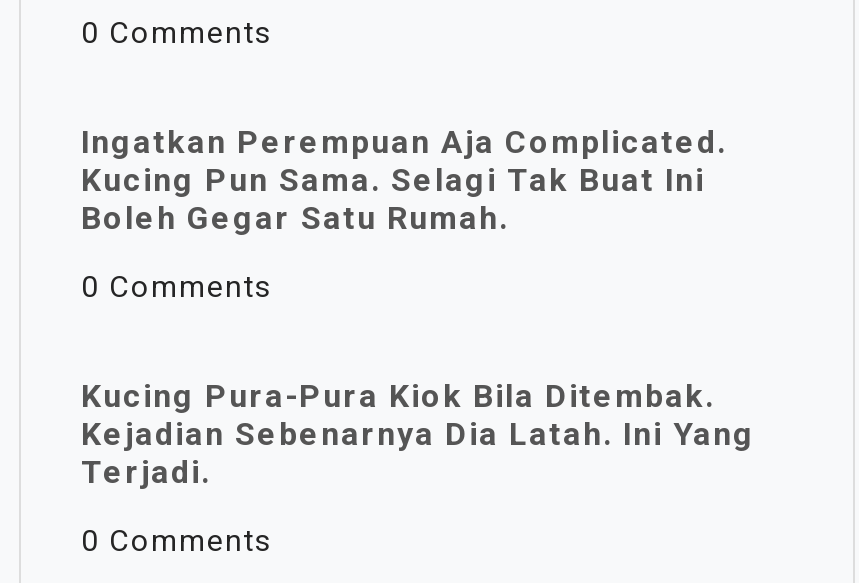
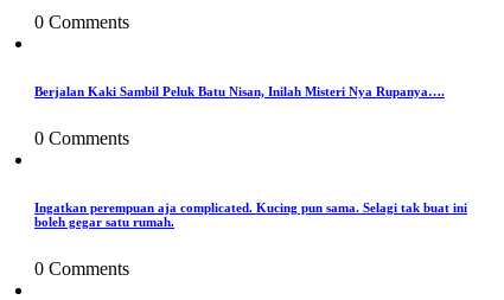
- Ingatkan Perempuan Aja Complicated.
- Kucing Pun Sama. Selagi Tak Buat Ini
- Boleh Gegar Satu Rumah.
+ Berjalan Kaki Sambil Peluk Batu Nisan, Inilah Misteri Nya Rupanya….

- Kucing Pura-Pura Kiok Bila Ditembak.
- Kejadian Sebenarnya Dia Latah. Ini Yang
- Terjadi.
+ Ingatkan perempuan aja complicated. Kucing pun sama. Selagi tak buat ini
+ boleh gegar satu rumah.
